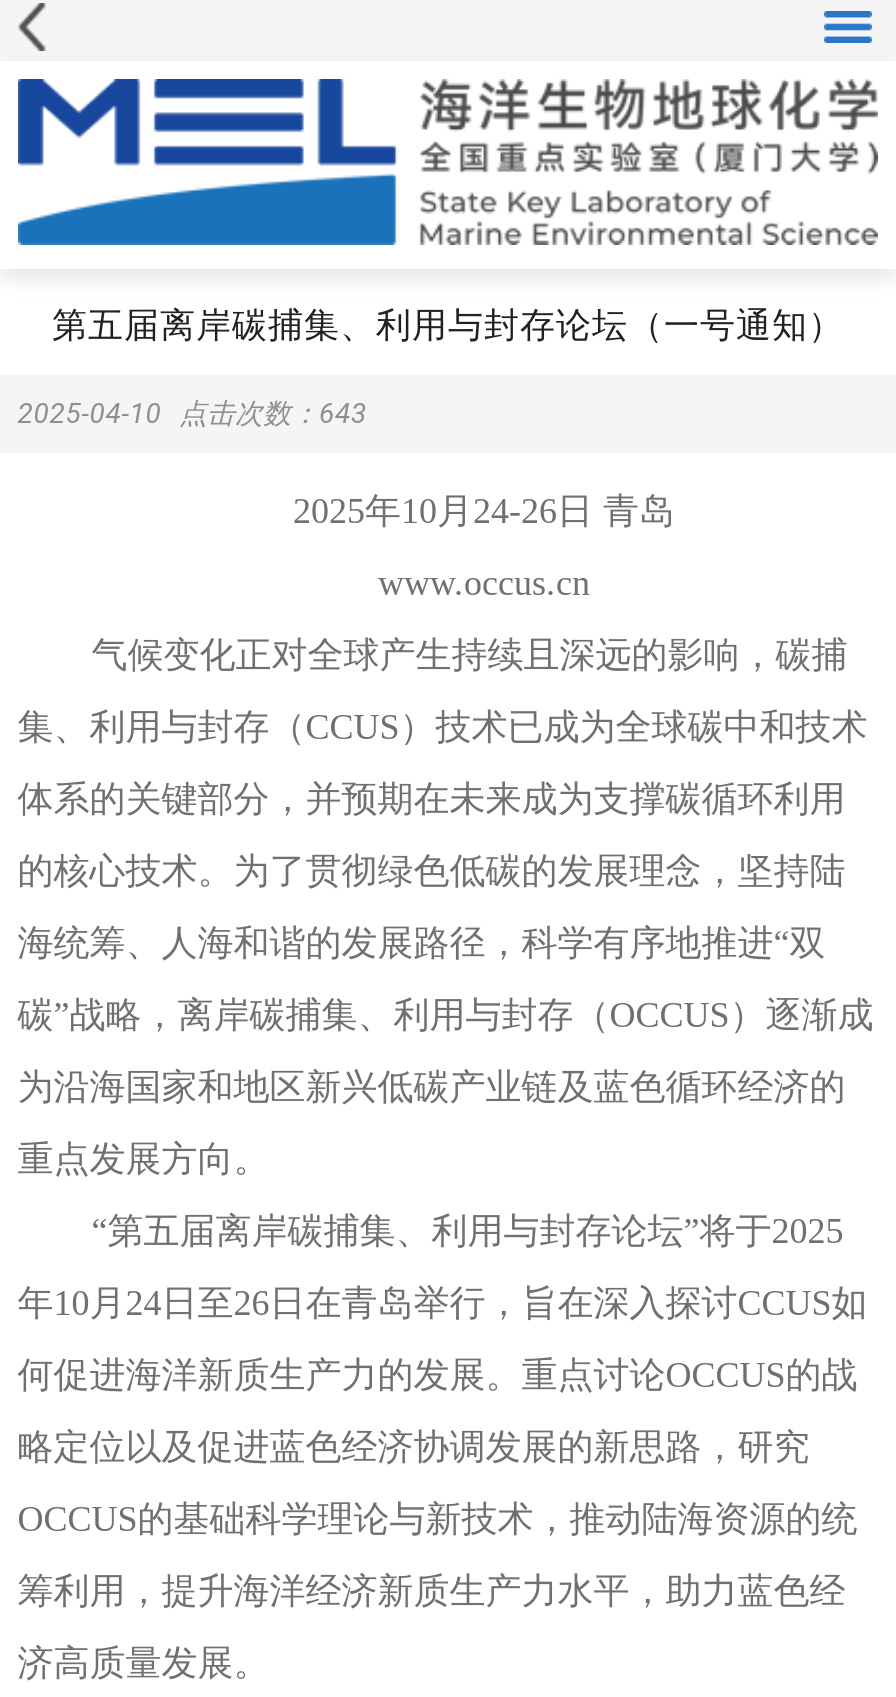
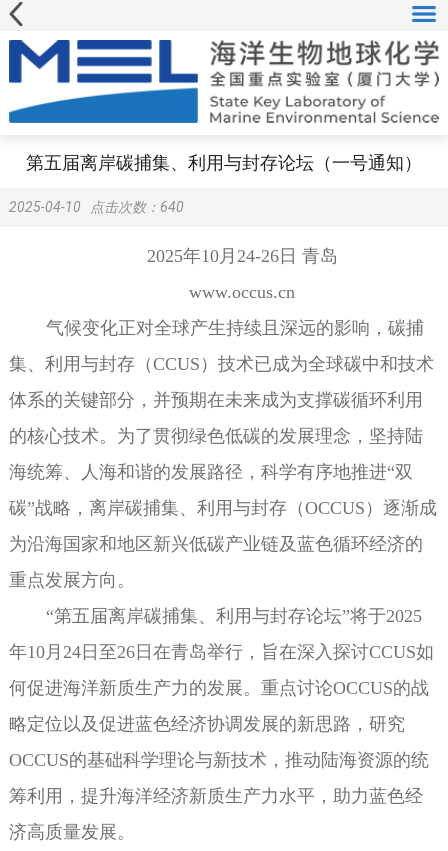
- 2025-04-10 点击次数：643
+ 2025-04-10 点击次数：640
